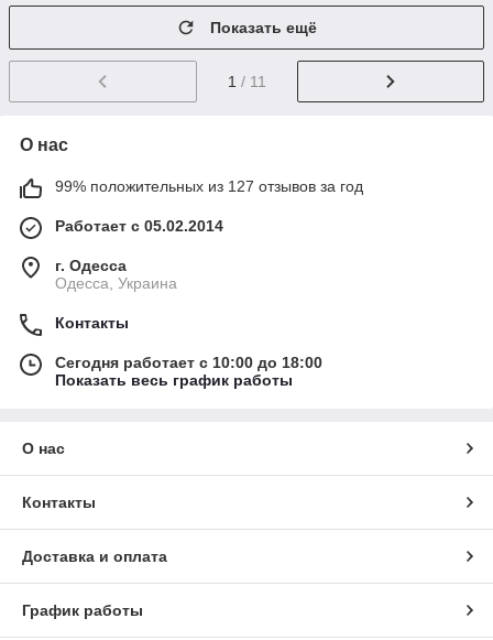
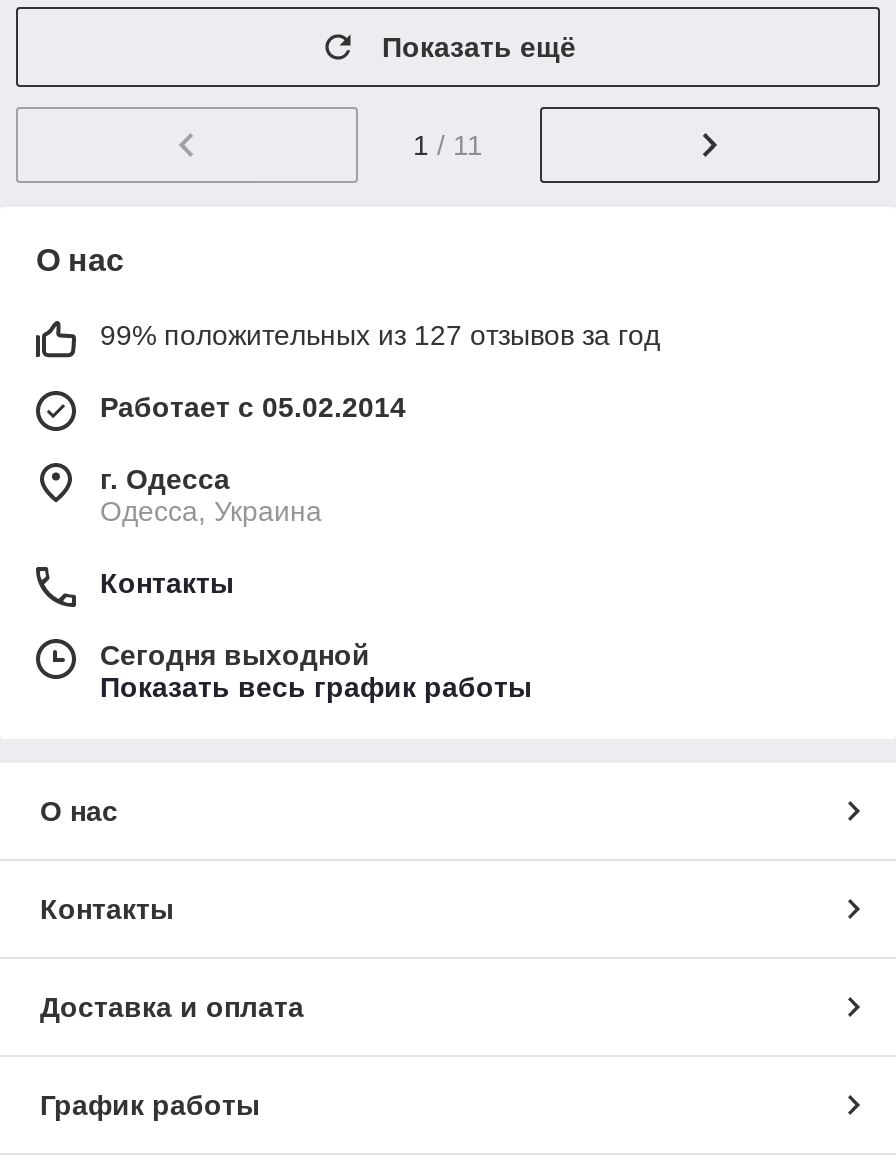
- Сегодня работает с 10:00 до 18:00
+ Сегодня выходной
